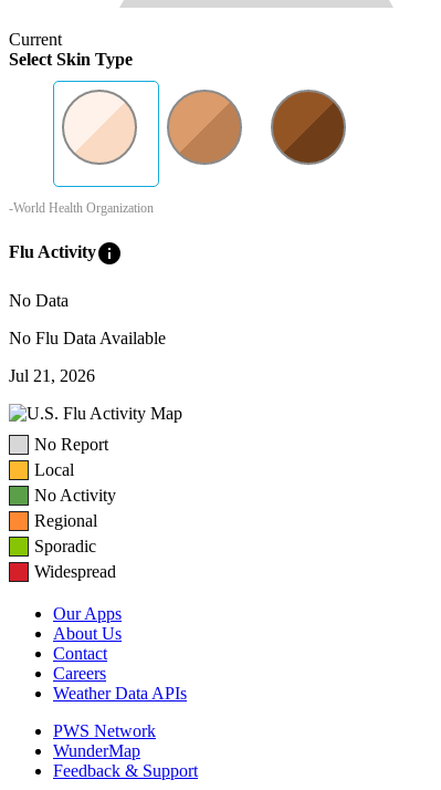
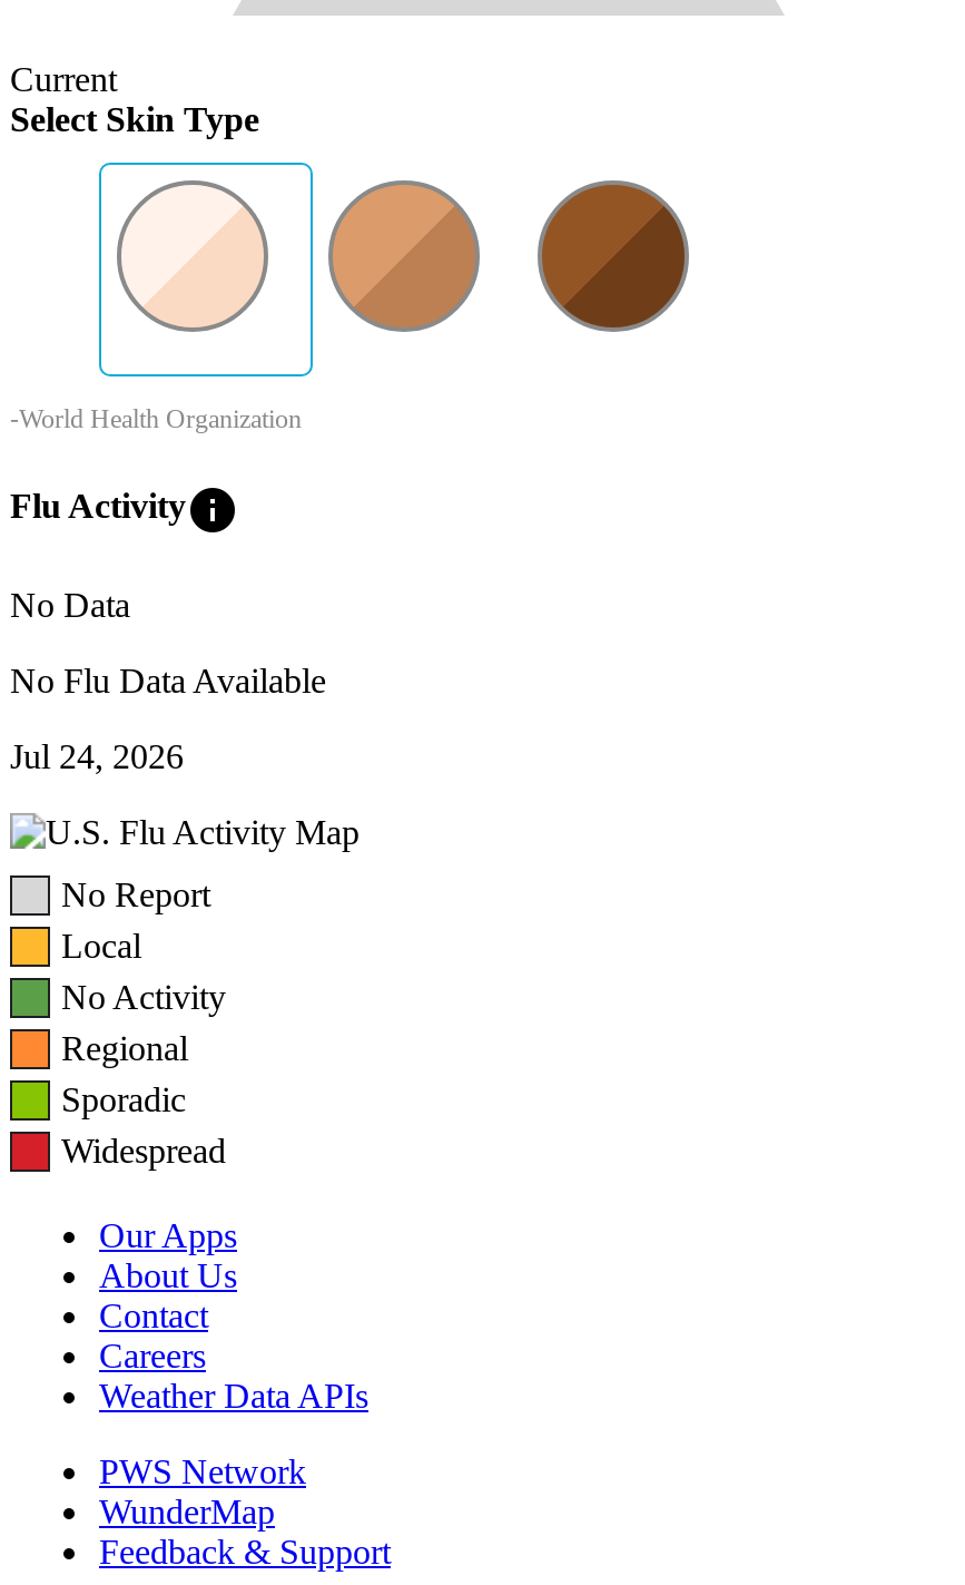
- Jul 21, 2026
+ Jul 24, 2026
